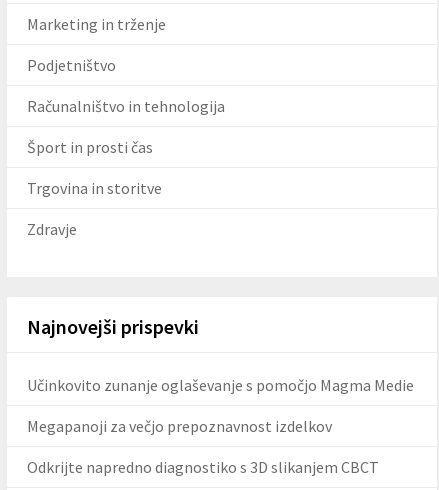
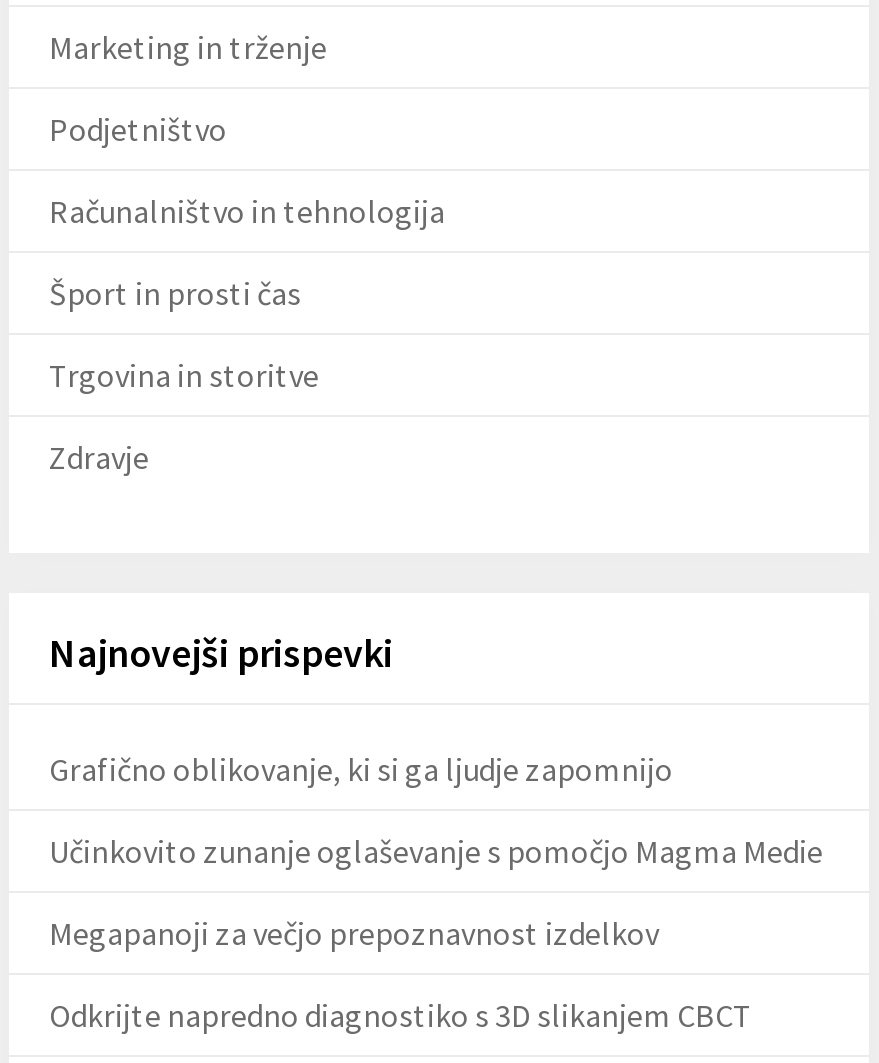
+ Grafično oblikovanje, ki si ga ljudje zapomnijo
